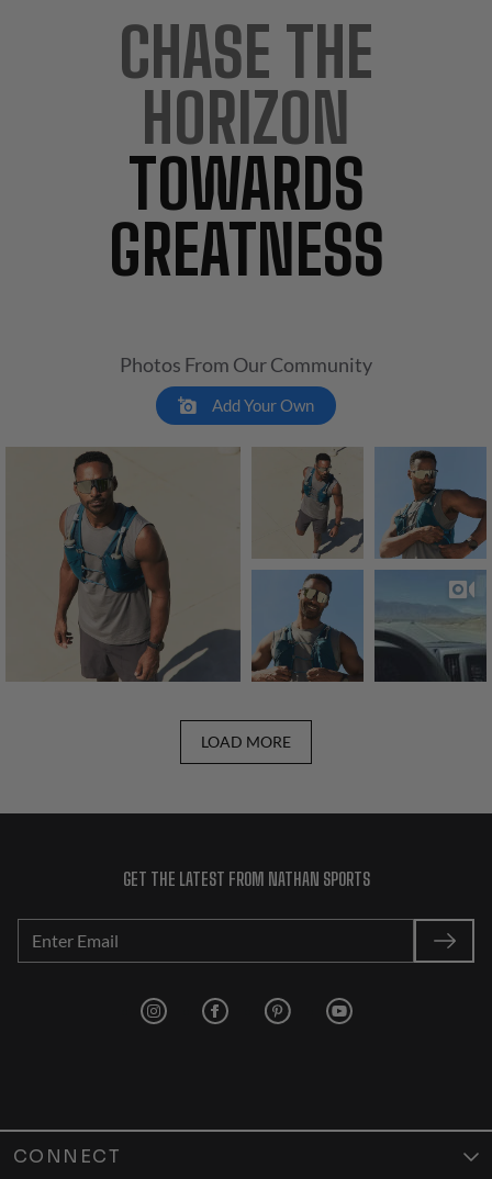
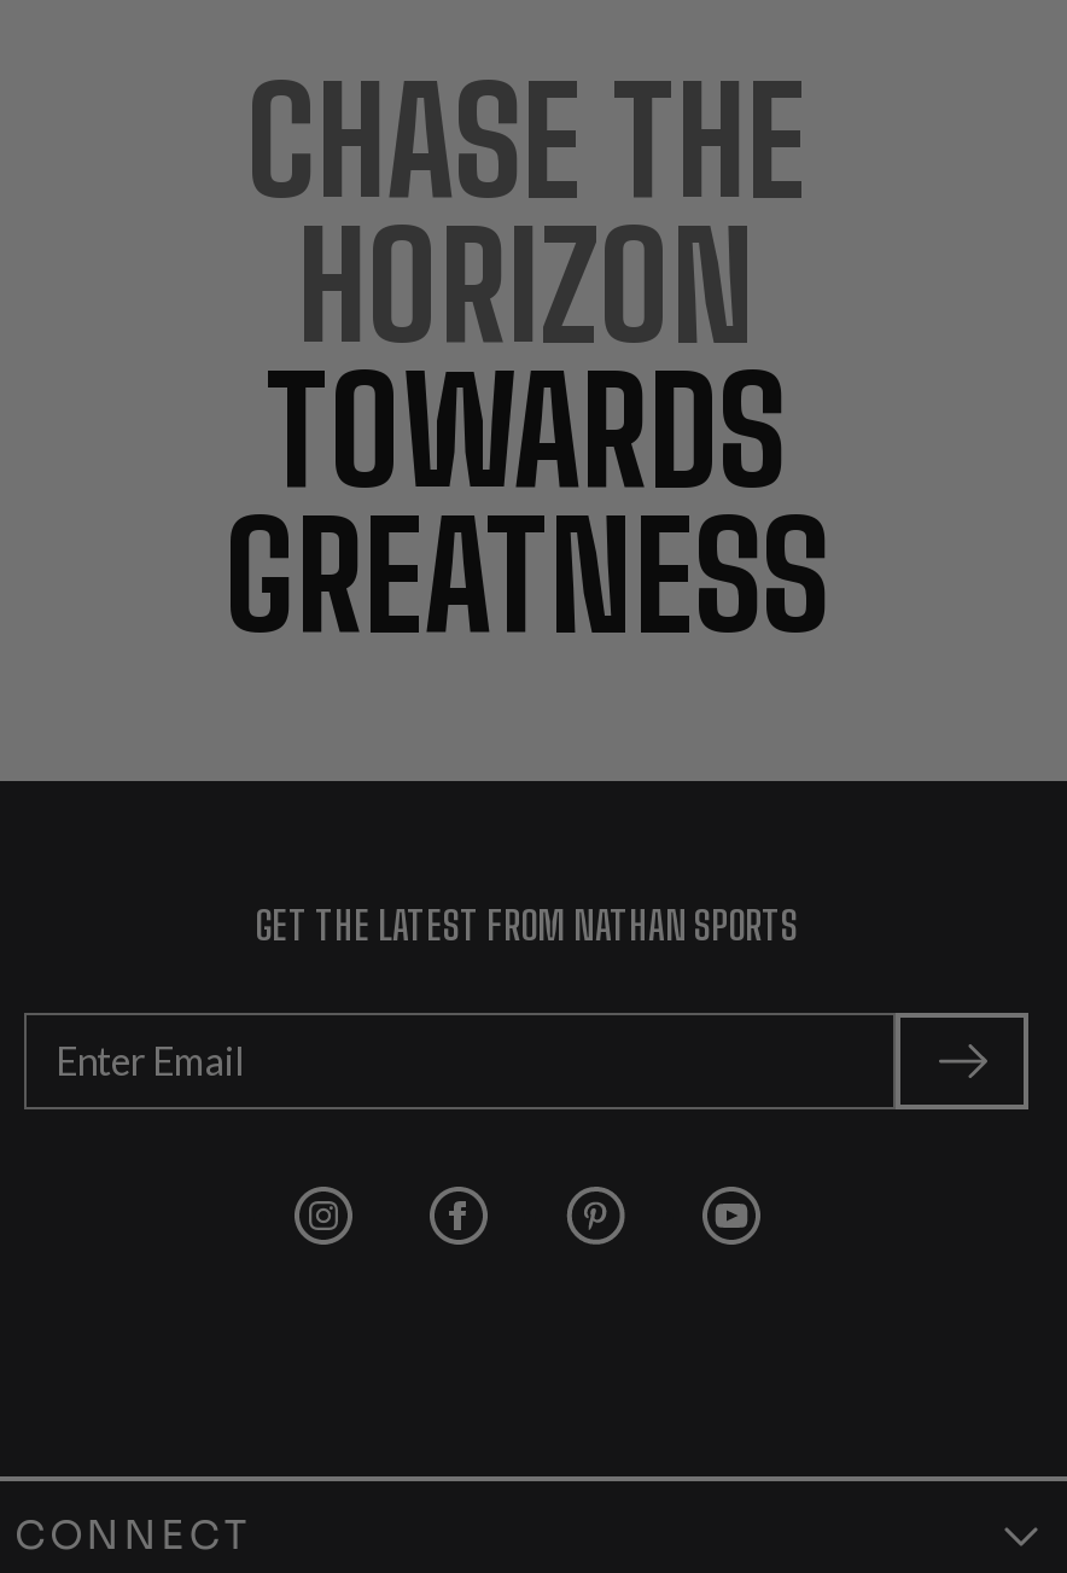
- Photos From Our Community
- Add Your Own

- [image]

- [image]

- [image]

- [image]

- [image]

- LOAD MORE
